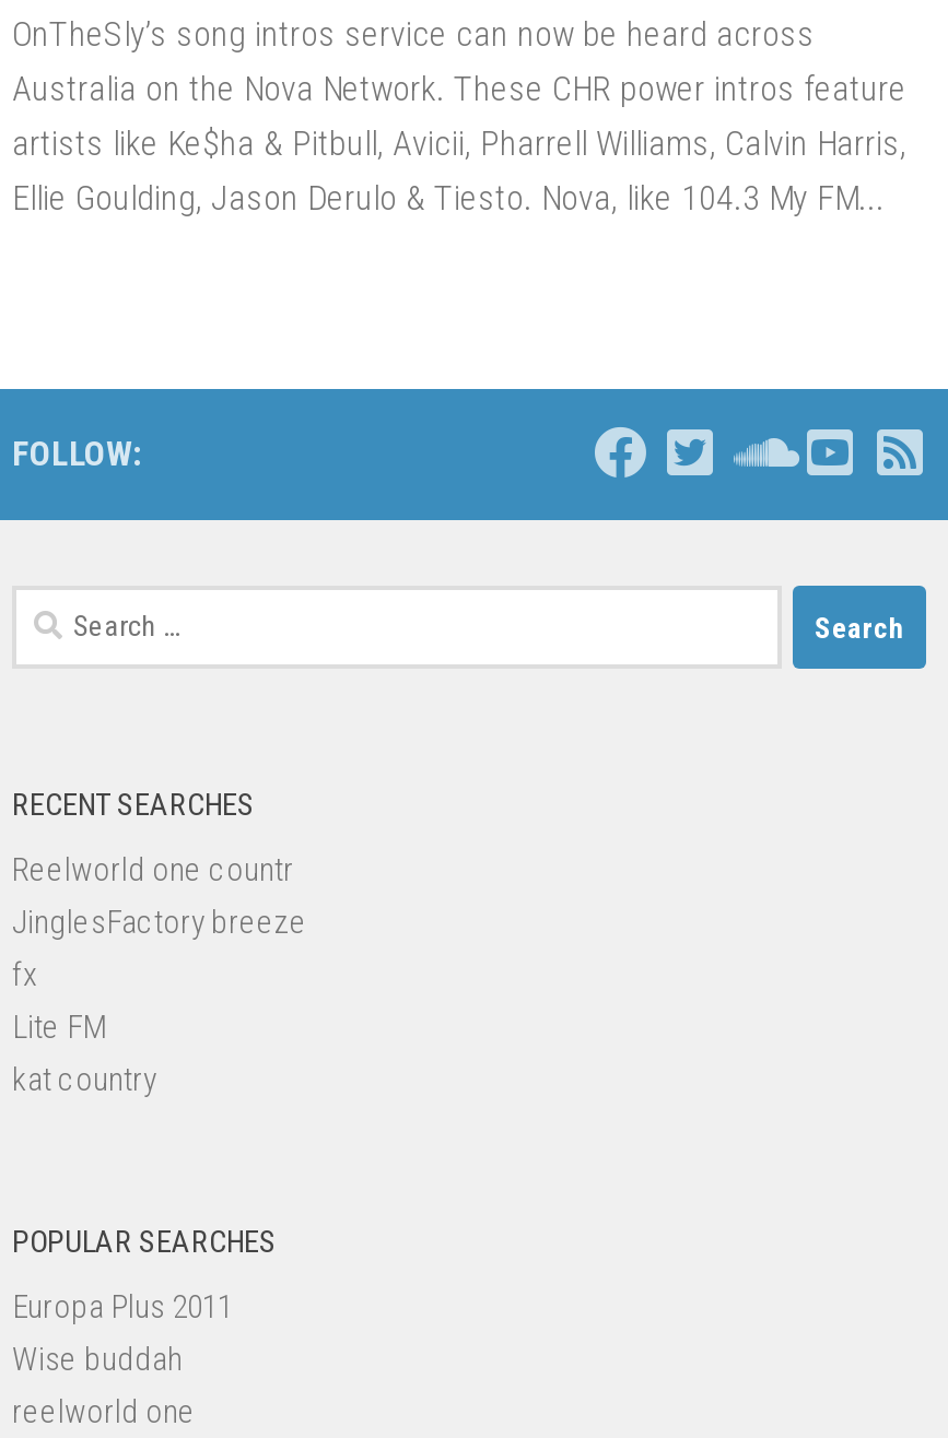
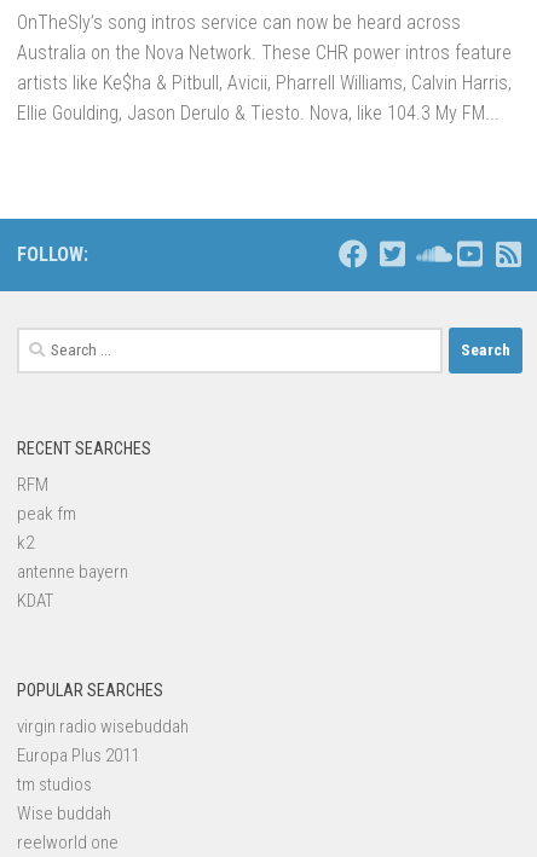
- Reelworld one countr
- JinglesFactory breeze
- fx
- Lite FM
- kat country
+ RFM
+ peak fm
+ k2
+ antenne bayern
+ KDAT

+ virgin radio wisebuddah

+ tm studios
